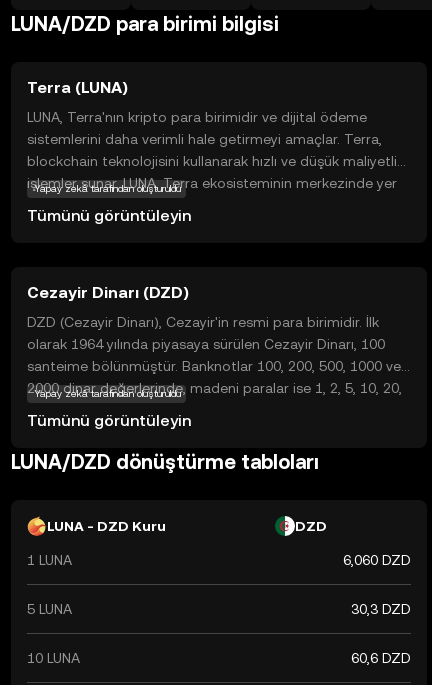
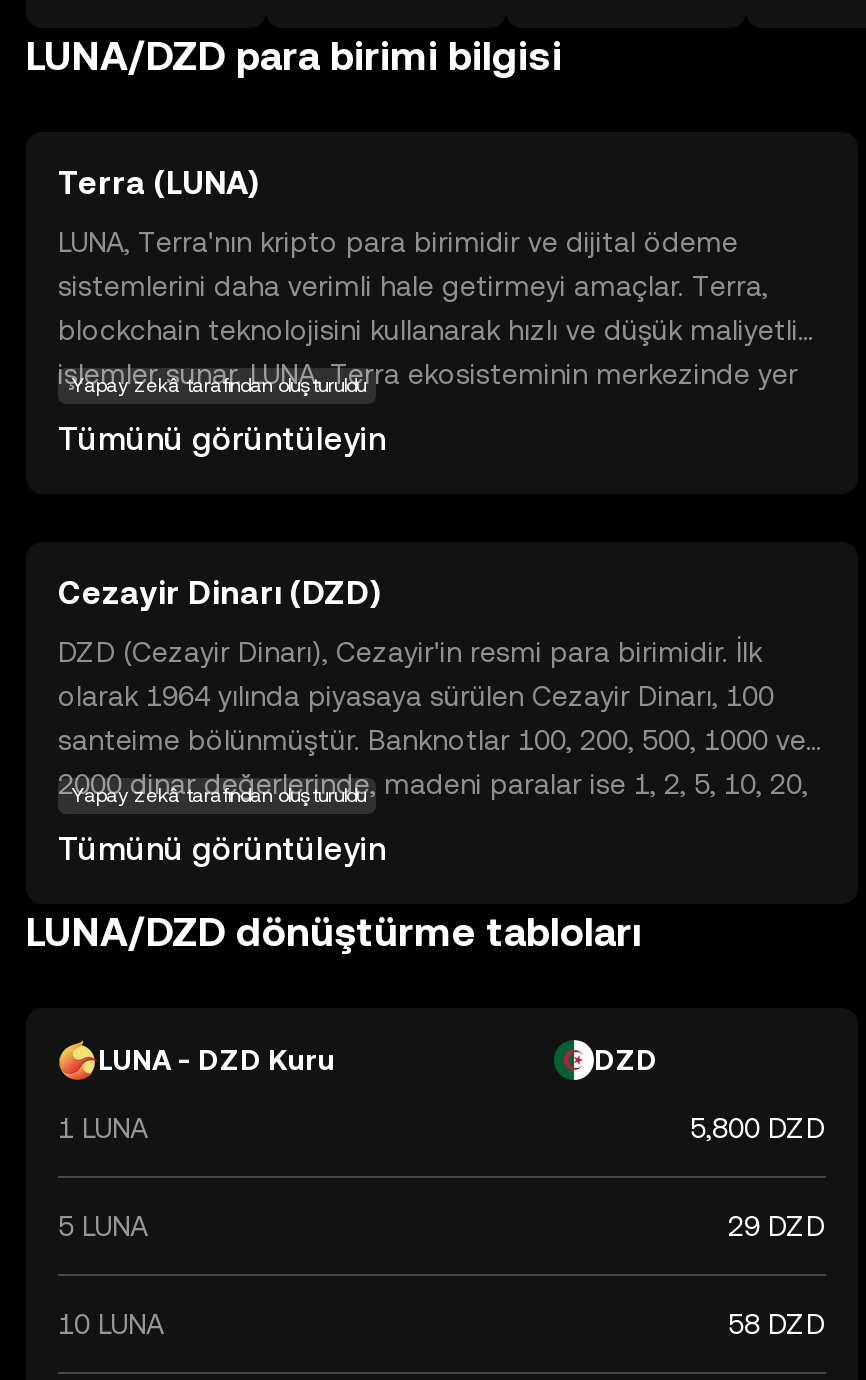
- 6,060 DZD
+ 5,800 DZD

- 30,3 DZD
+ 29 DZD

- 60,6 DZD
+ 58 DZD
